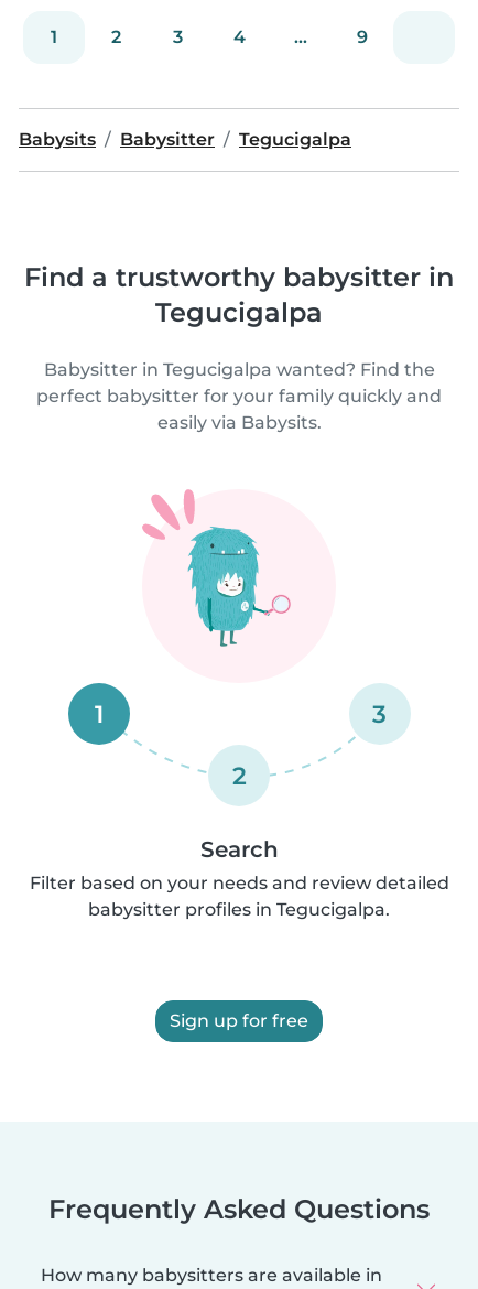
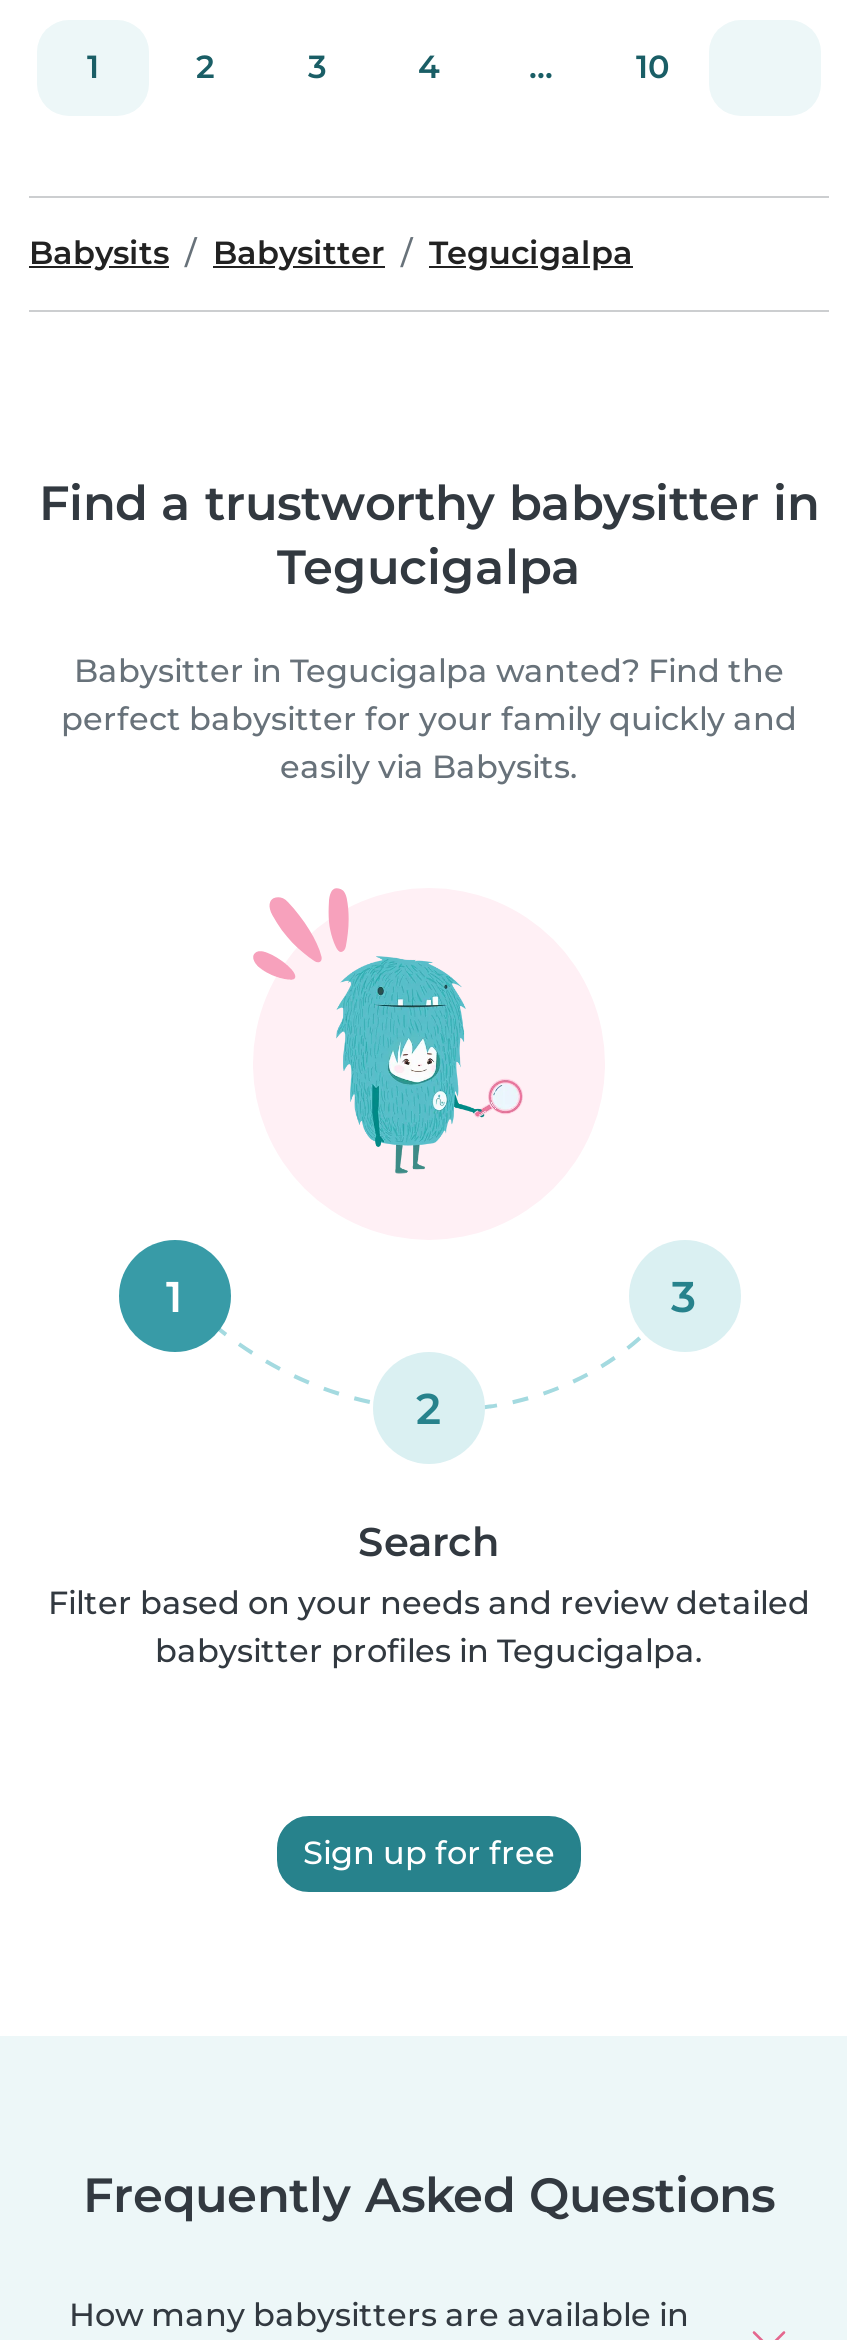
- 9
+ 10
